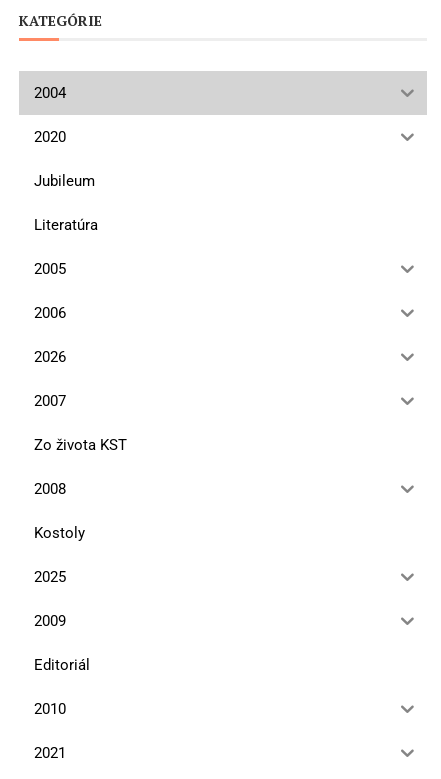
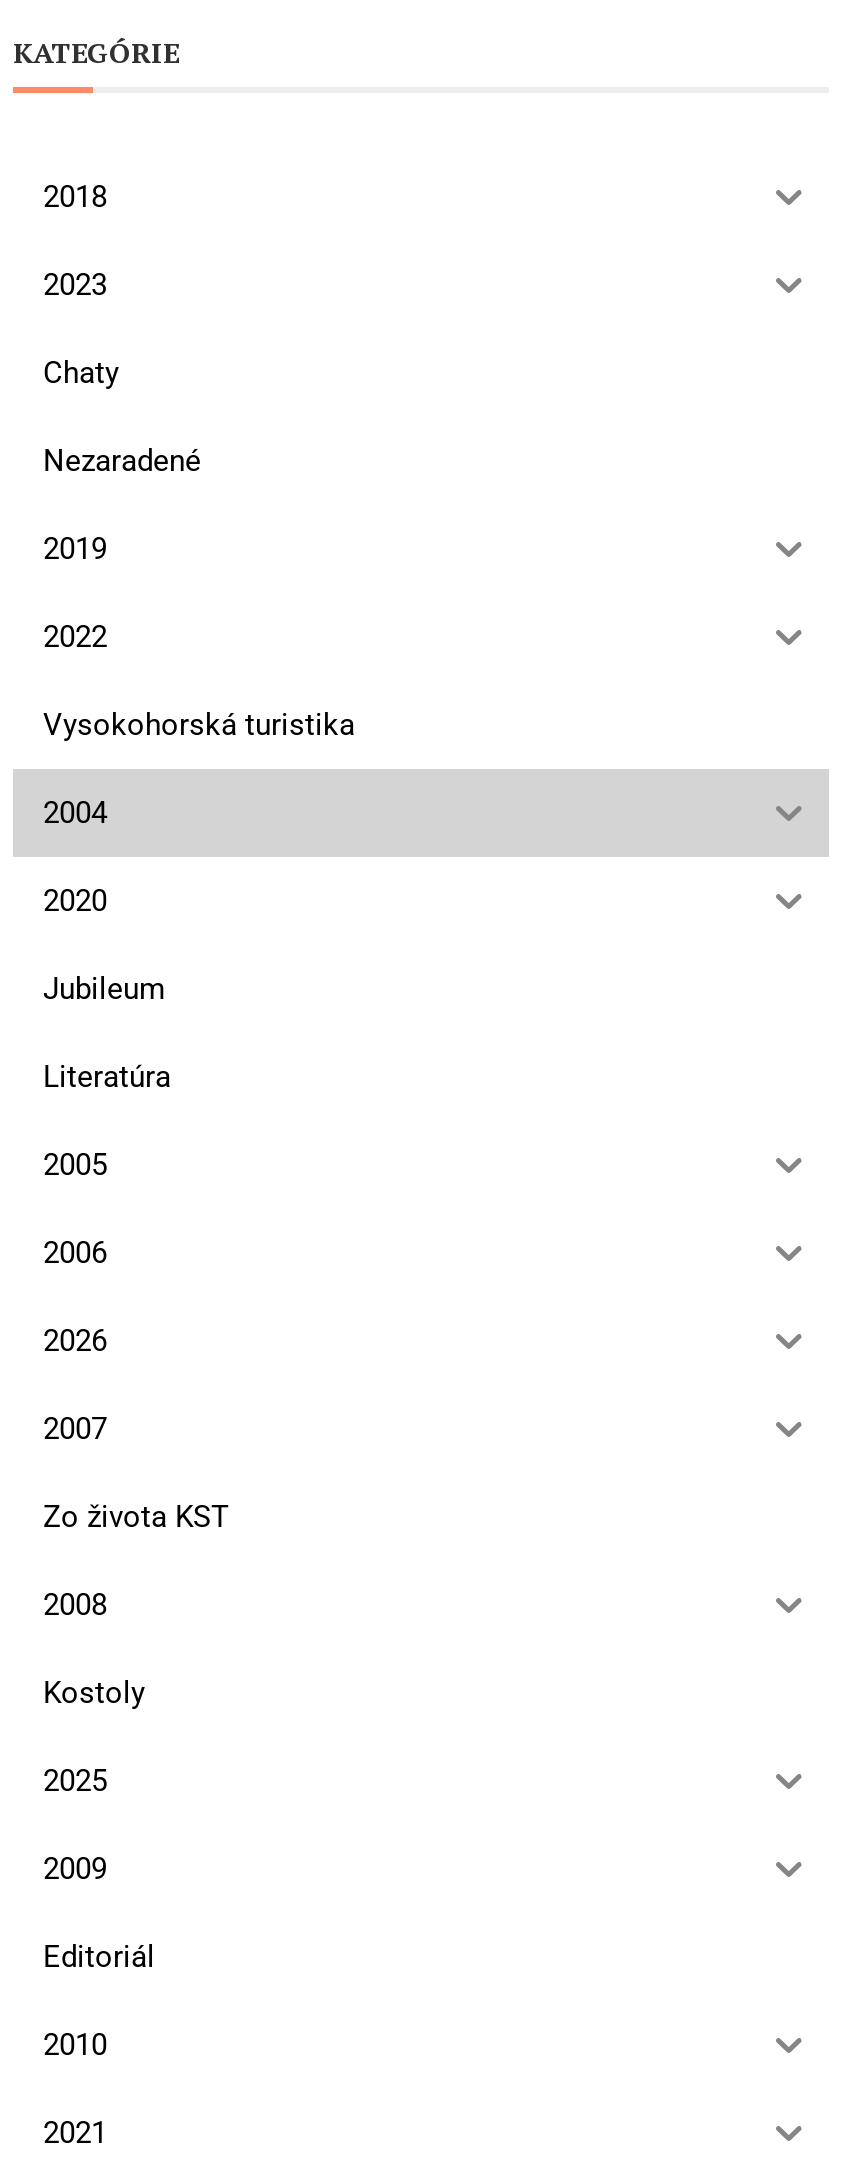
+ 2018
+ 2023
+ Chaty
+ Nezaradené
+ 2019
+ 2022
+ Vysokohorská turistika
